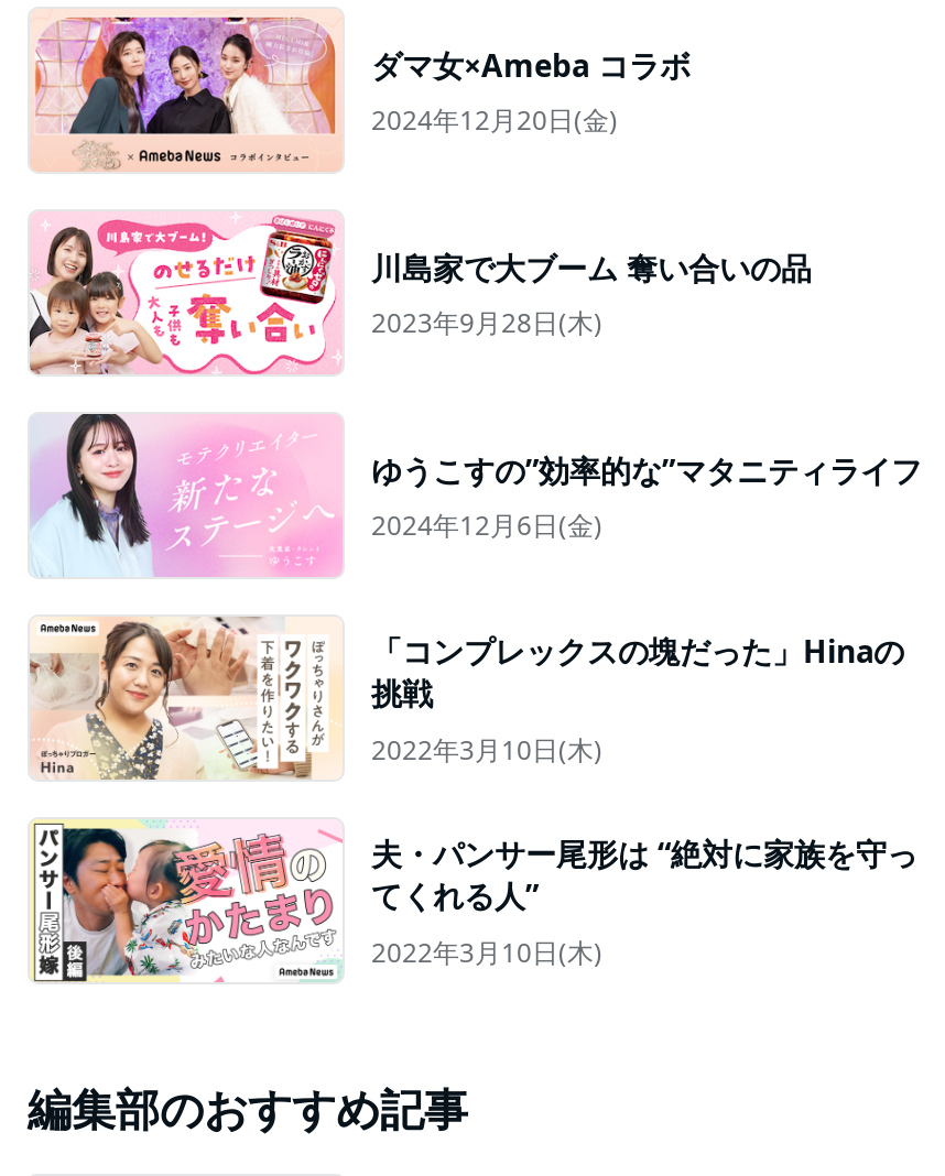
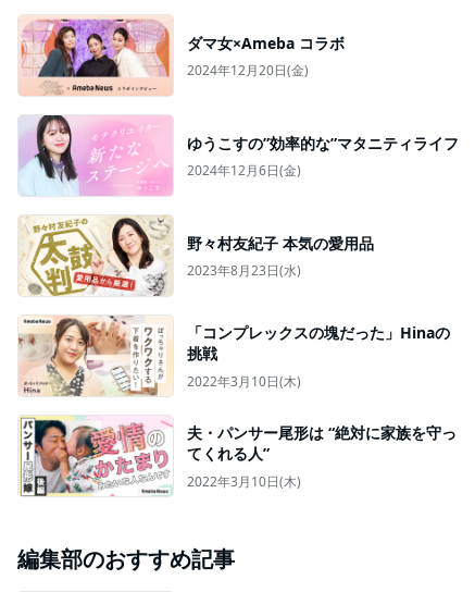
- [image]
- 川島家で大ブーム 奪い合いの品
- 2023年9月28日(木)

moved up: [image] | ゆうこすの”効率的な”マタニティライフ | 2024年12月6日(金)

+ [image]
+ 野々村友紀子 本気の愛用品
+ 2023年8月23日(水)
